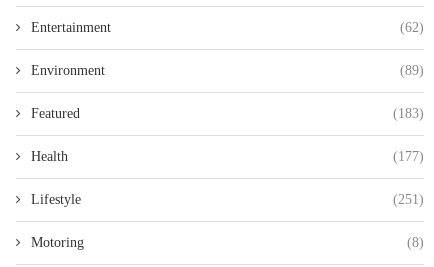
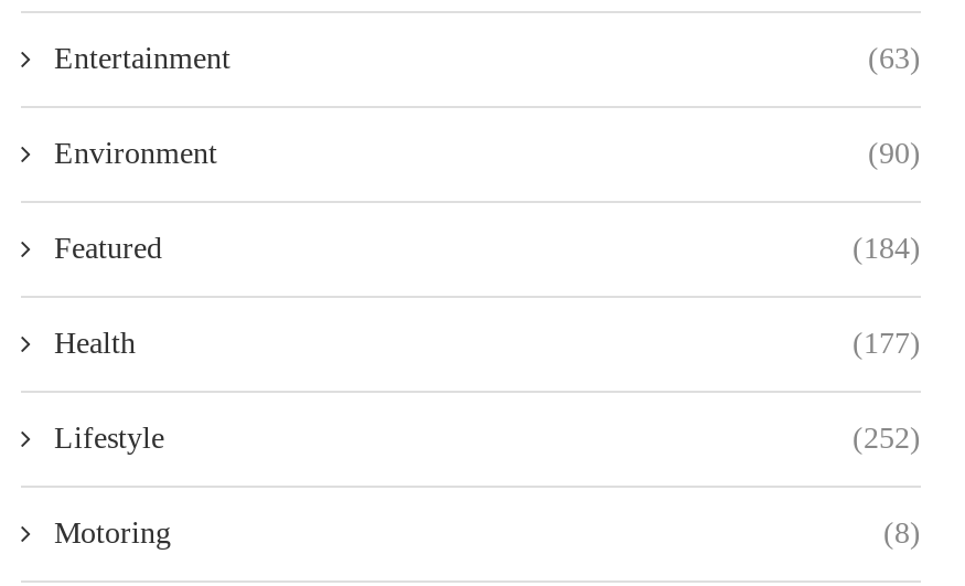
- (62)
+ (63)

- (89)
+ (90)

- (183)
+ (184)

- (251)
+ (252)
